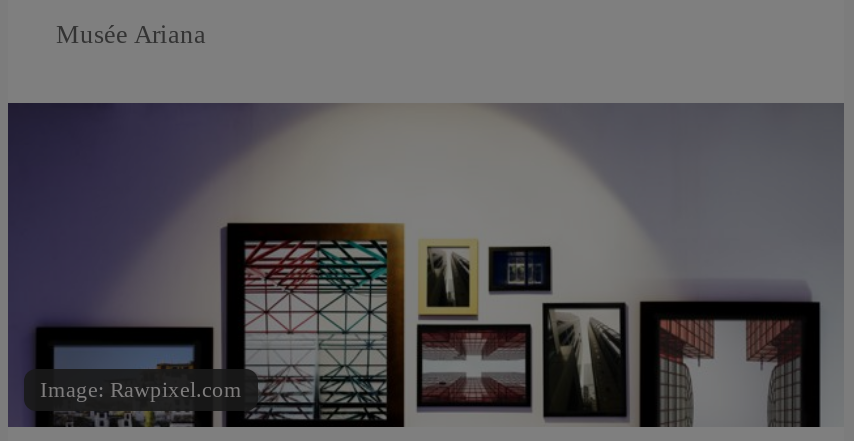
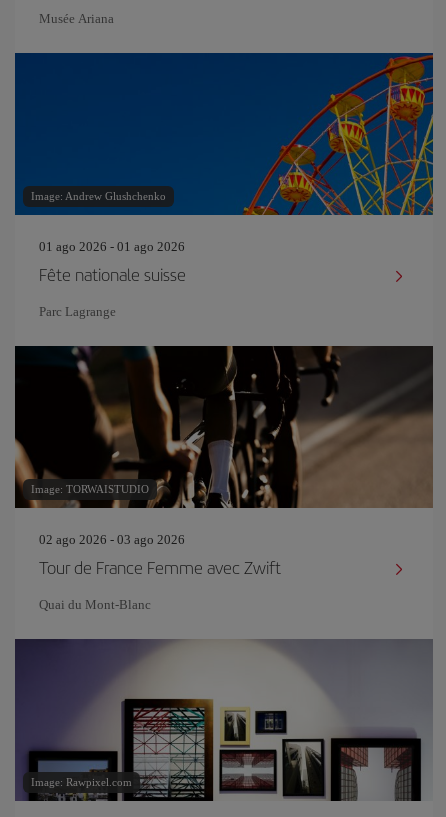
+ [image]
+ Image: Andrew Glushchenko
+ 01 ago 2026 - 01 ago 2026
+ Fête nationale suisse
+ Parc Lagrange

+ [image]
+ Image: TORWAISTUDIO
+ 02 ago 2026 - 03 ago 2026
+ Tour de France Femme avec Zwift
+ Quai du Mont-Blanc
